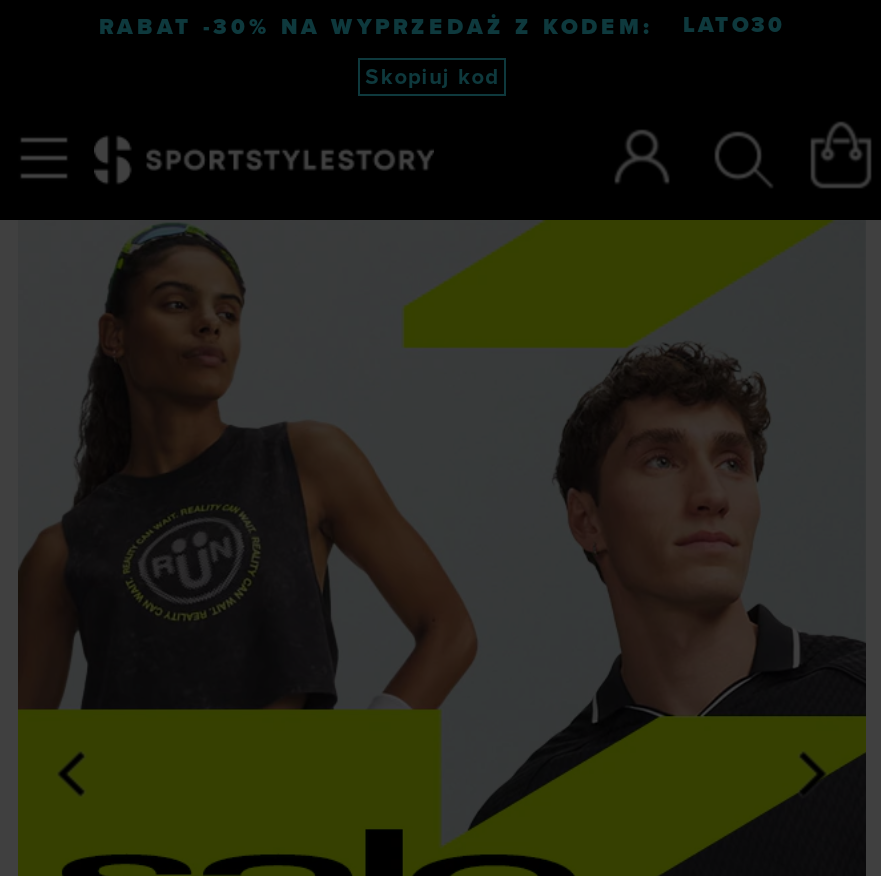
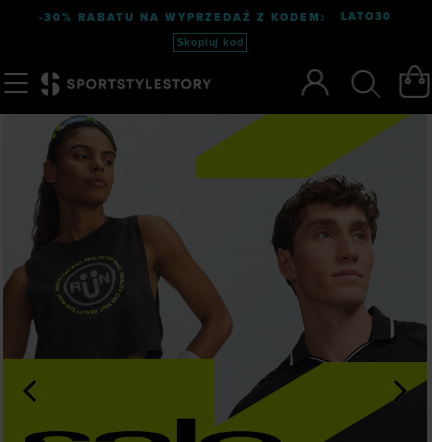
- RABAT -30% NA WYPRZEDAŻ Z KODEM:
+ -30% RABATU NA WYPRZEDAŻ Z KODEM:
